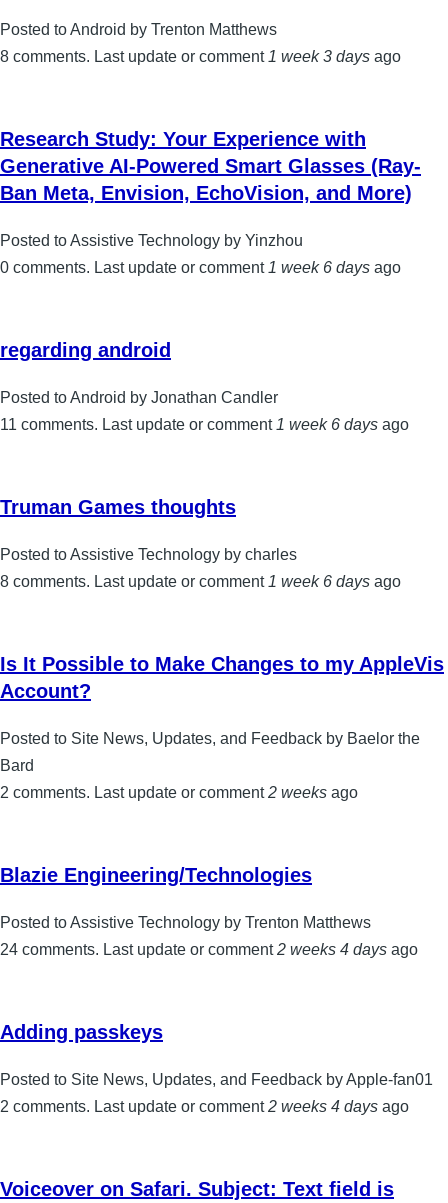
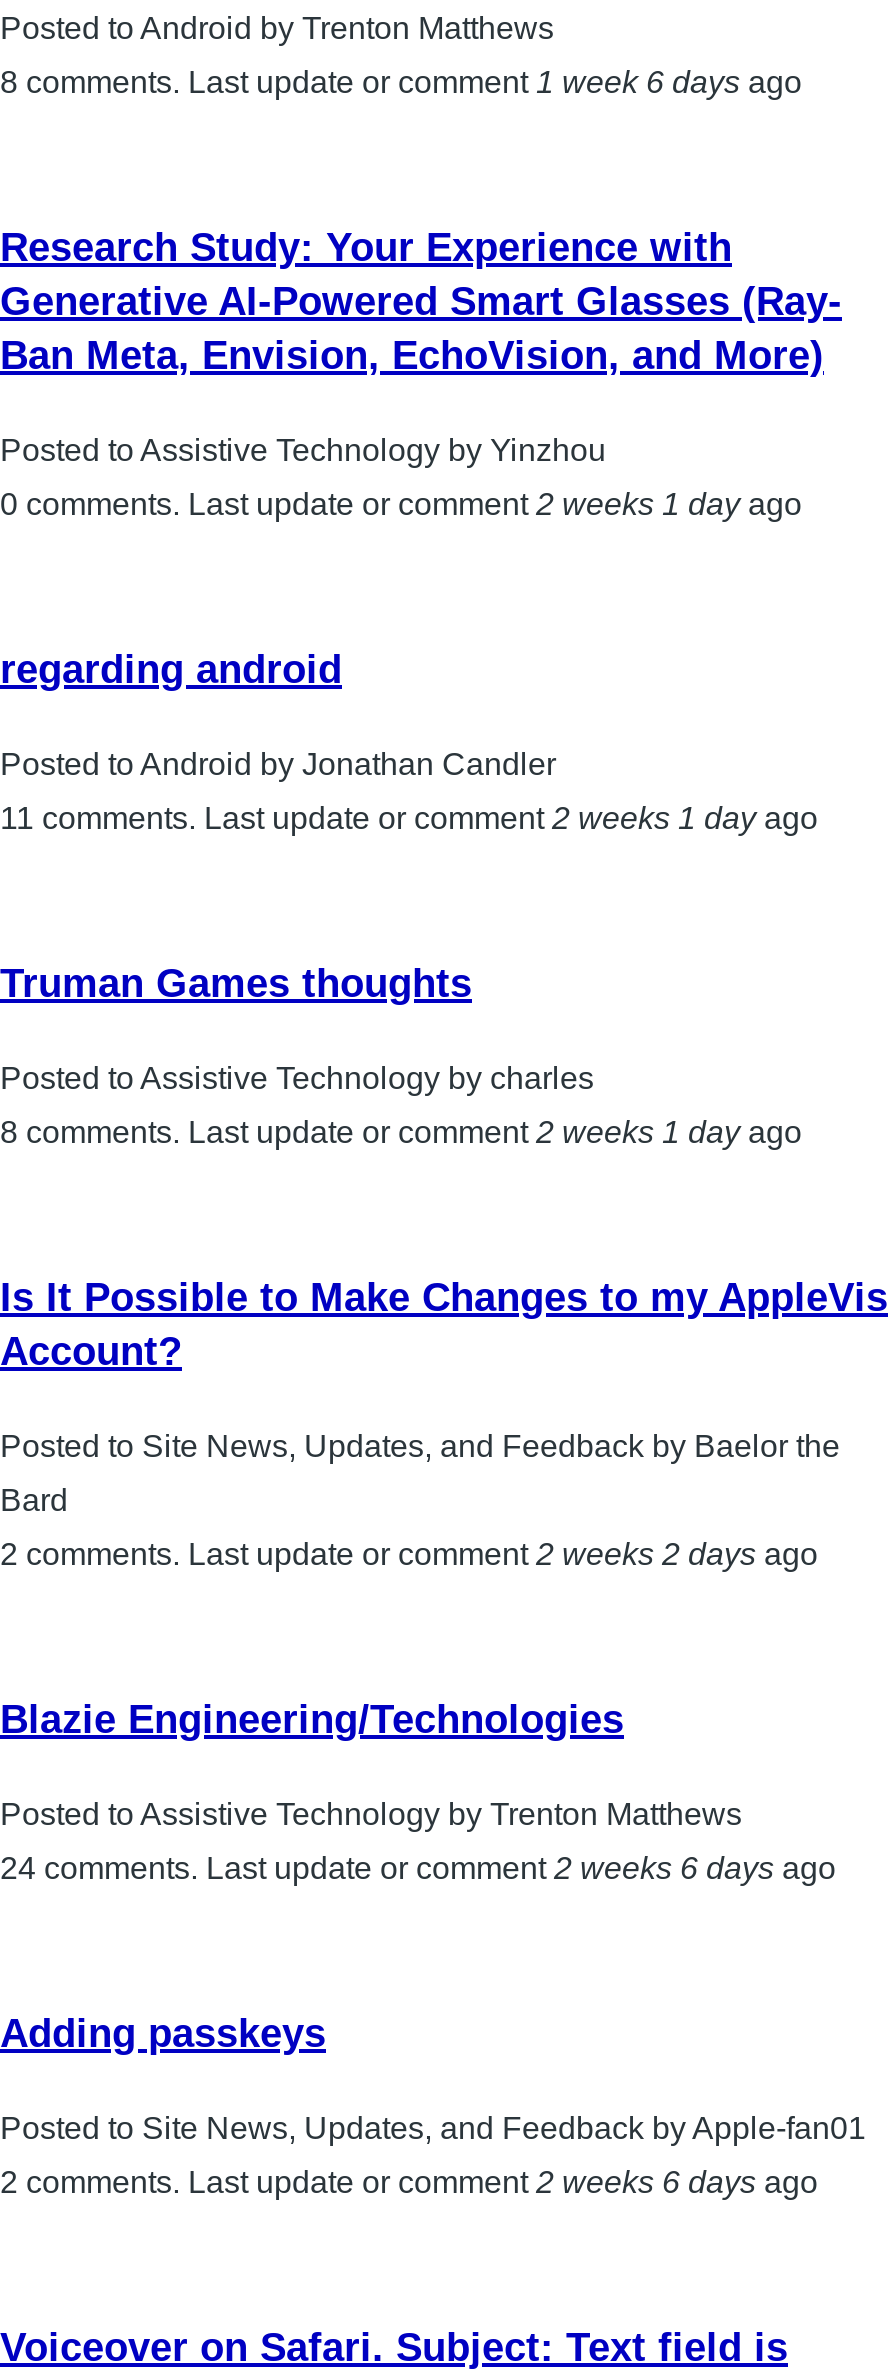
- 8 comments. Last update or comment 1 week 3 days ago

- 0 comments. Last update or comment 1 week 6 days ago
+ 0 comments. Last update or comment 2 weeks 1 day ago

- 11 comments. Last update or comment 1 week 6 days ago
+ 11 comments. Last update or comment 2 weeks 1 day ago

+ 8 comments. Last update or comment 2 weeks 1 day ago

moved up: 8 comments. Last update or comment 1 week 6 days ago

- 2 comments. Last update or comment 2 weeks ago
+ 2 comments. Last update or comment 2 weeks 2 days ago

- 24 comments. Last update or comment 2 weeks 4 days ago
+ 24 comments. Last update or comment 2 weeks 6 days ago

- 2 comments. Last update or comment 2 weeks 4 days ago
+ 2 comments. Last update or comment 2 weeks 6 days ago
